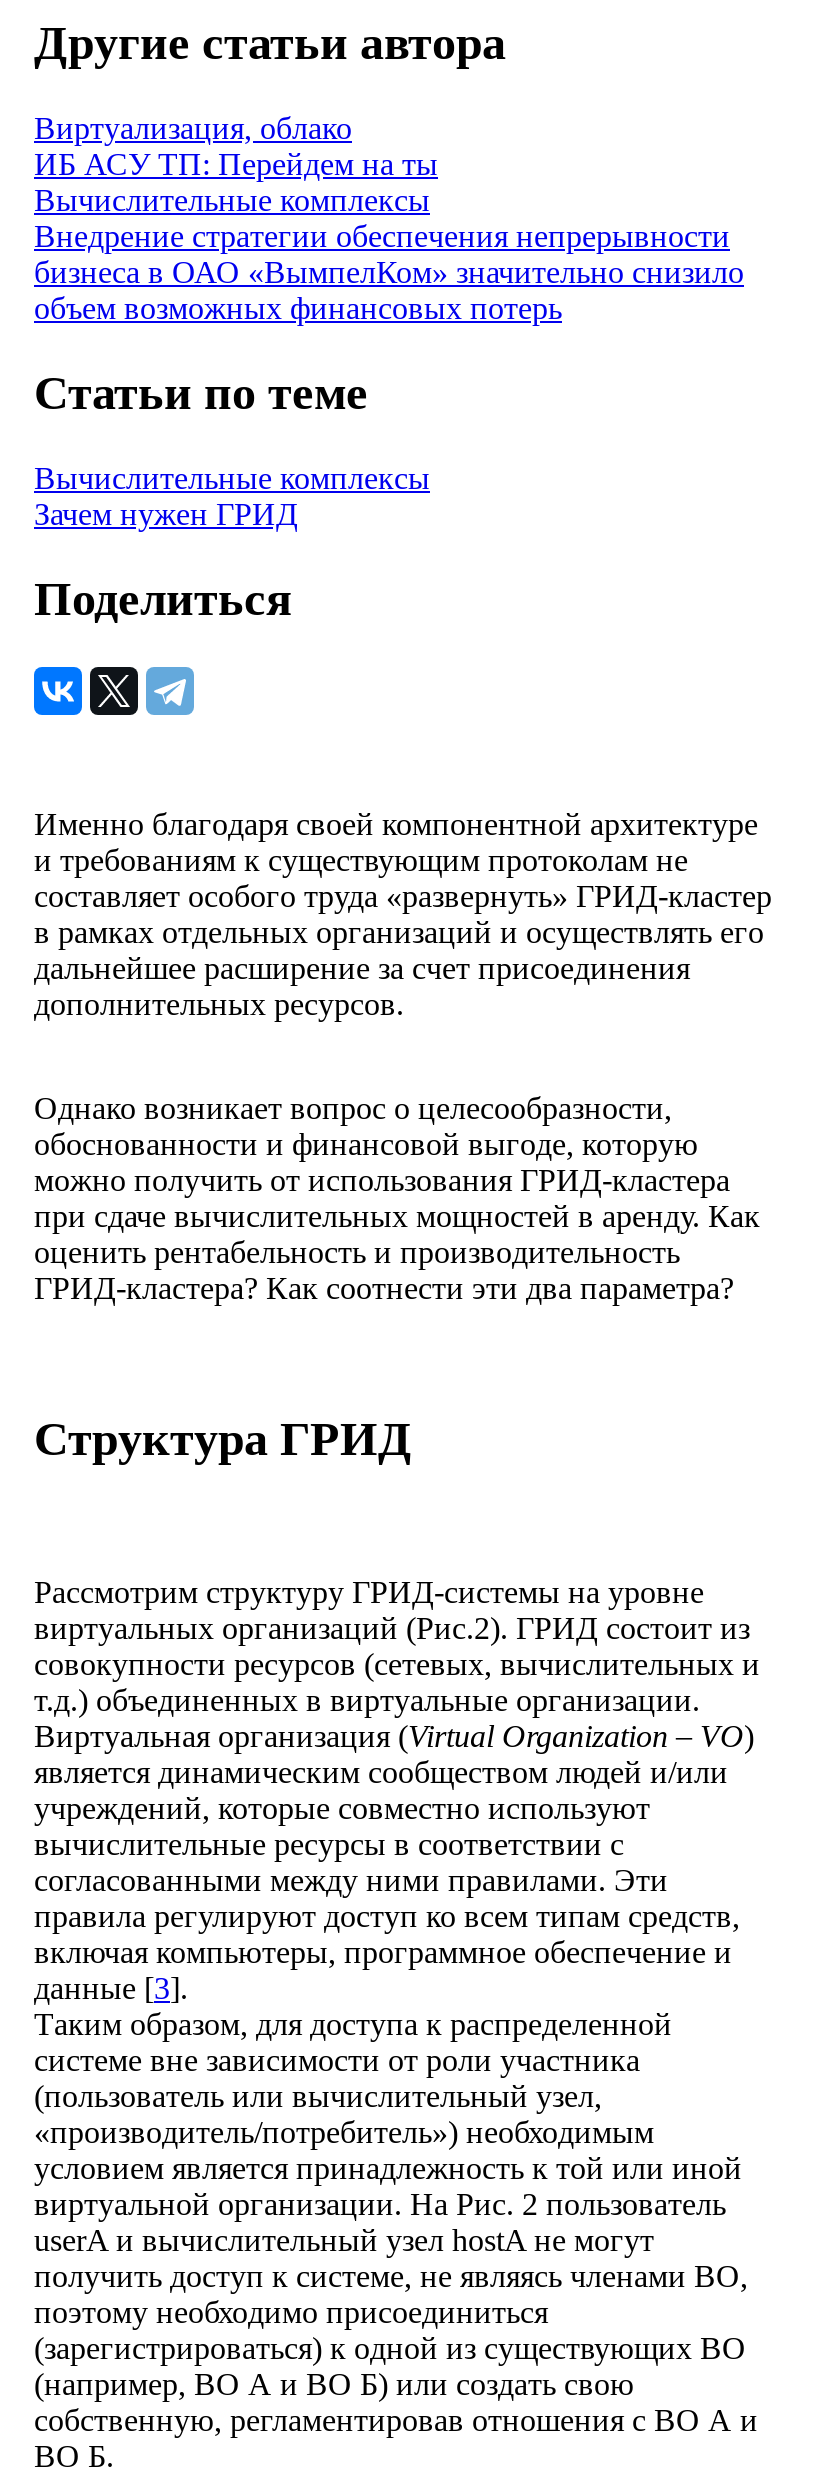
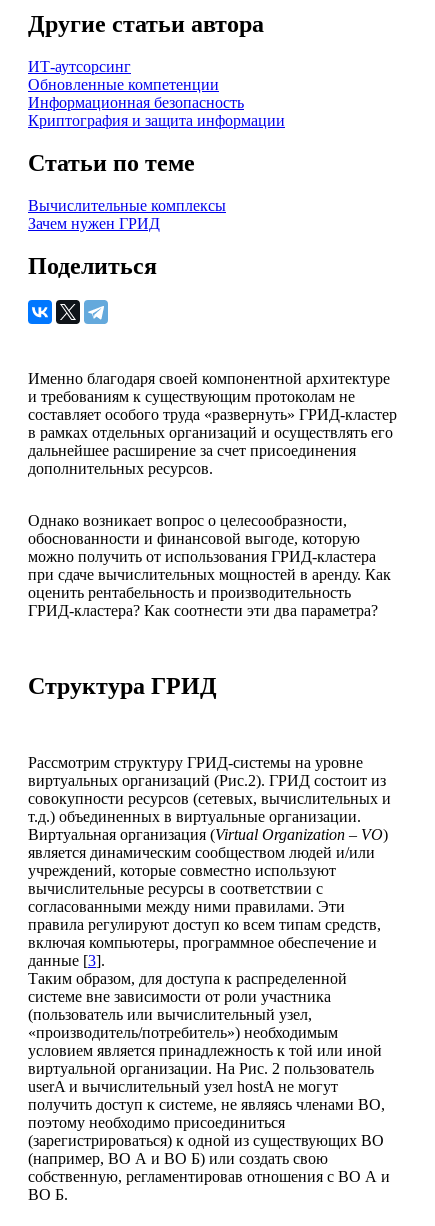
- Виртуализация, облако
- ИБ АСУ ТП: Перейдем на ты
- Вычислительные комплексы
- Внедрение стратегии обеспечения непрерывности
- бизнеса в ОАО «ВымпелКом» значительно снизило
- объем возможных финансовых потерь
+ ИТ-аутсорсинг
+ Обновленные компетенции
+ Информационная безопасность
+ Криптография и защита информации
